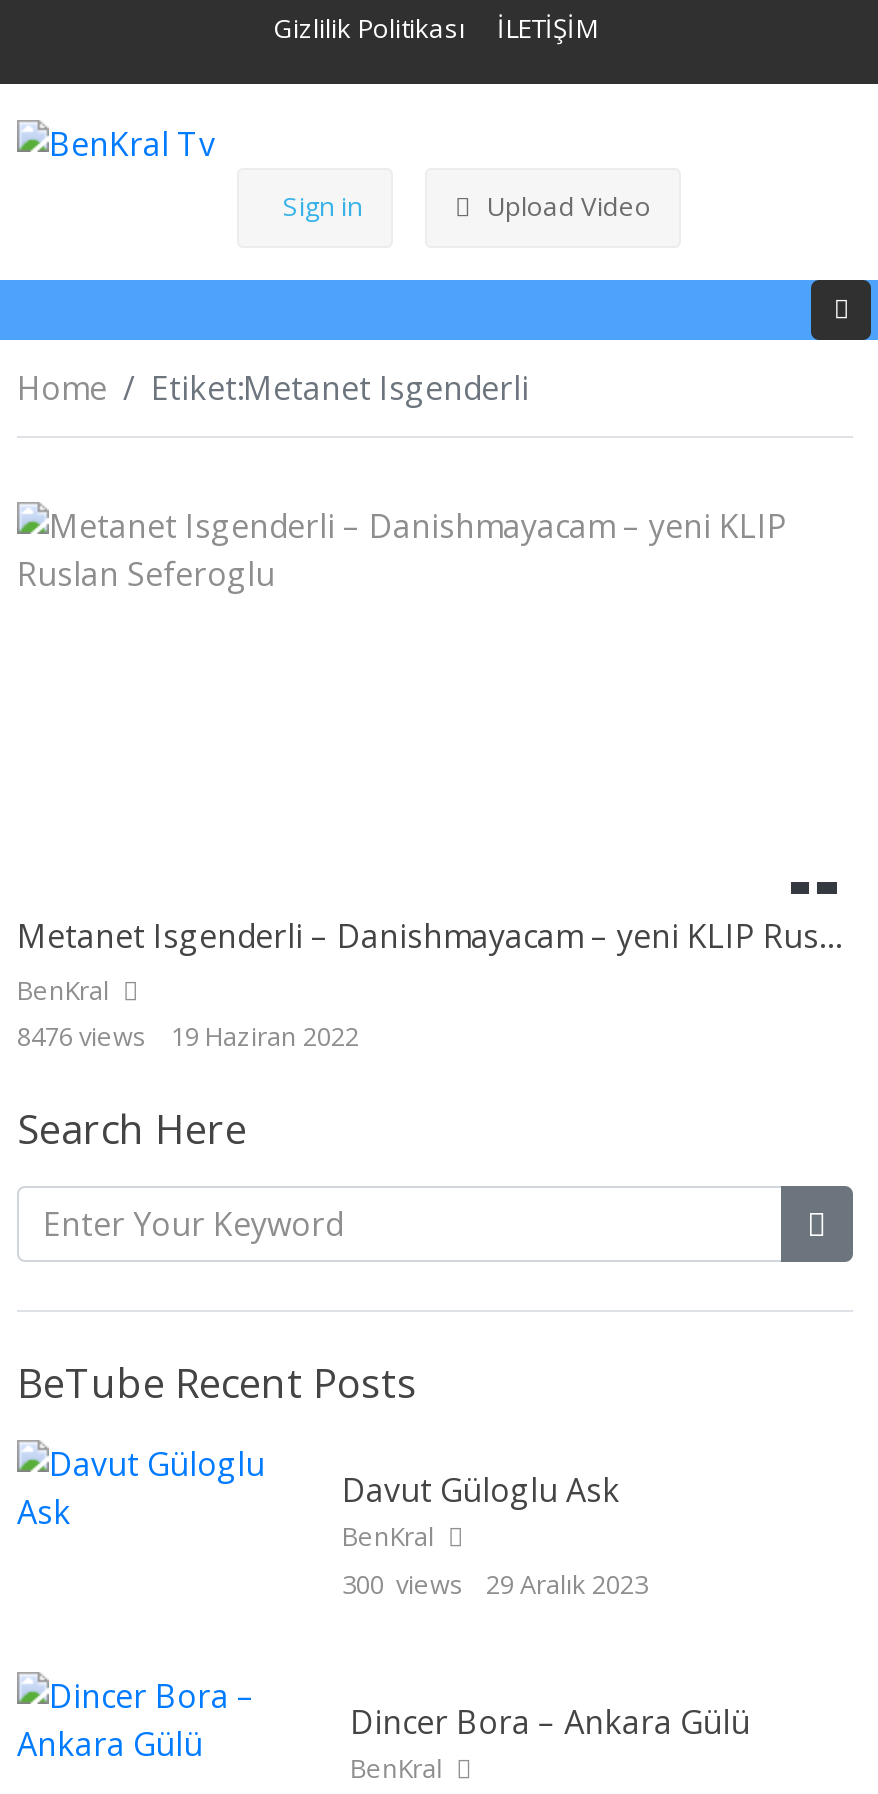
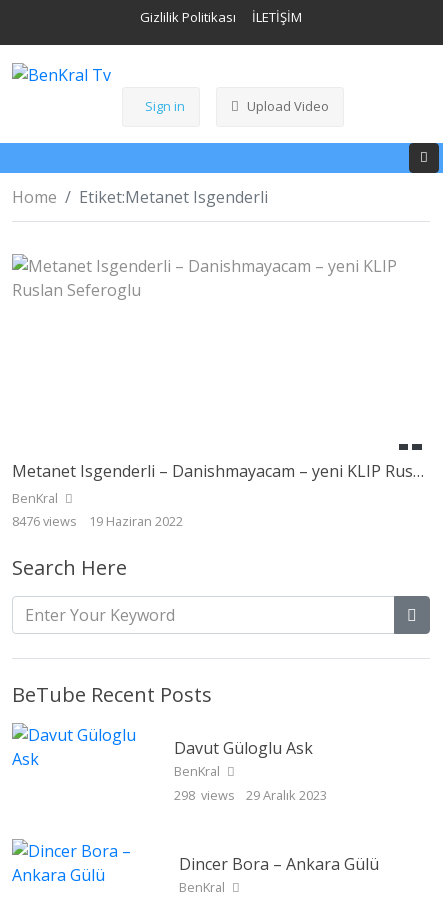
- 300 views 29 Aralık 2023
+ 298 views 29 Aralık 2023
